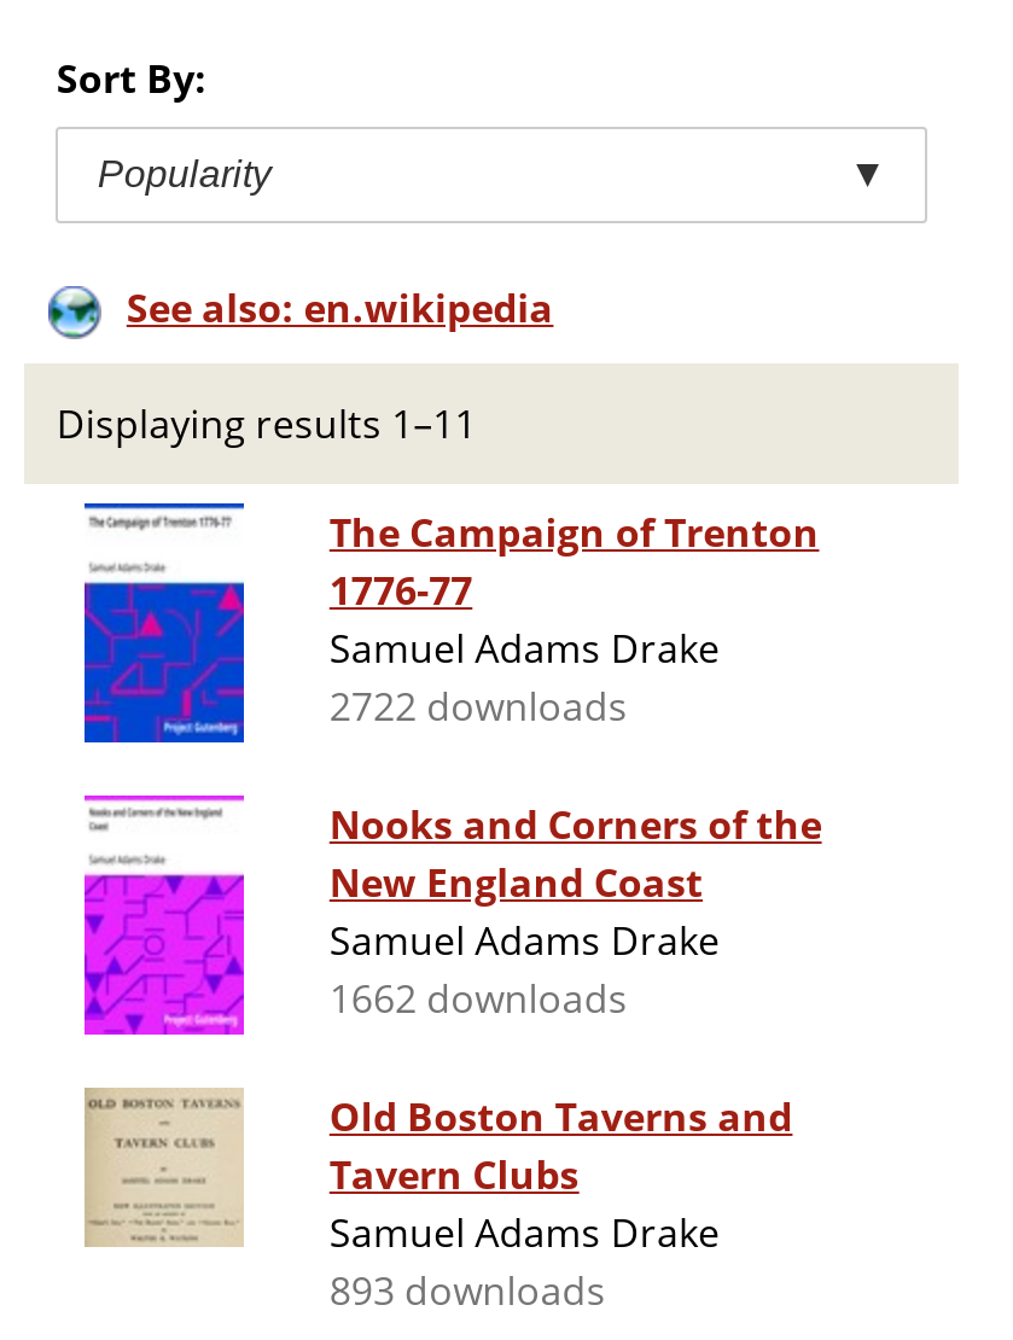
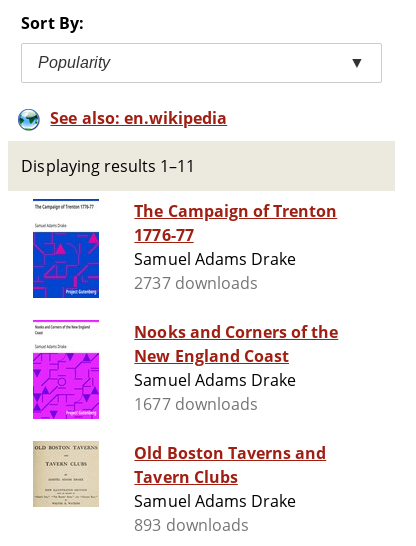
- 2722 downloads
+ 2737 downloads

- 1662 downloads
+ 1677 downloads
